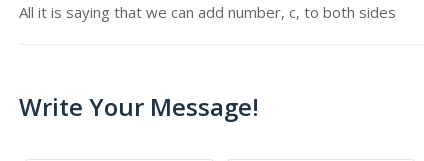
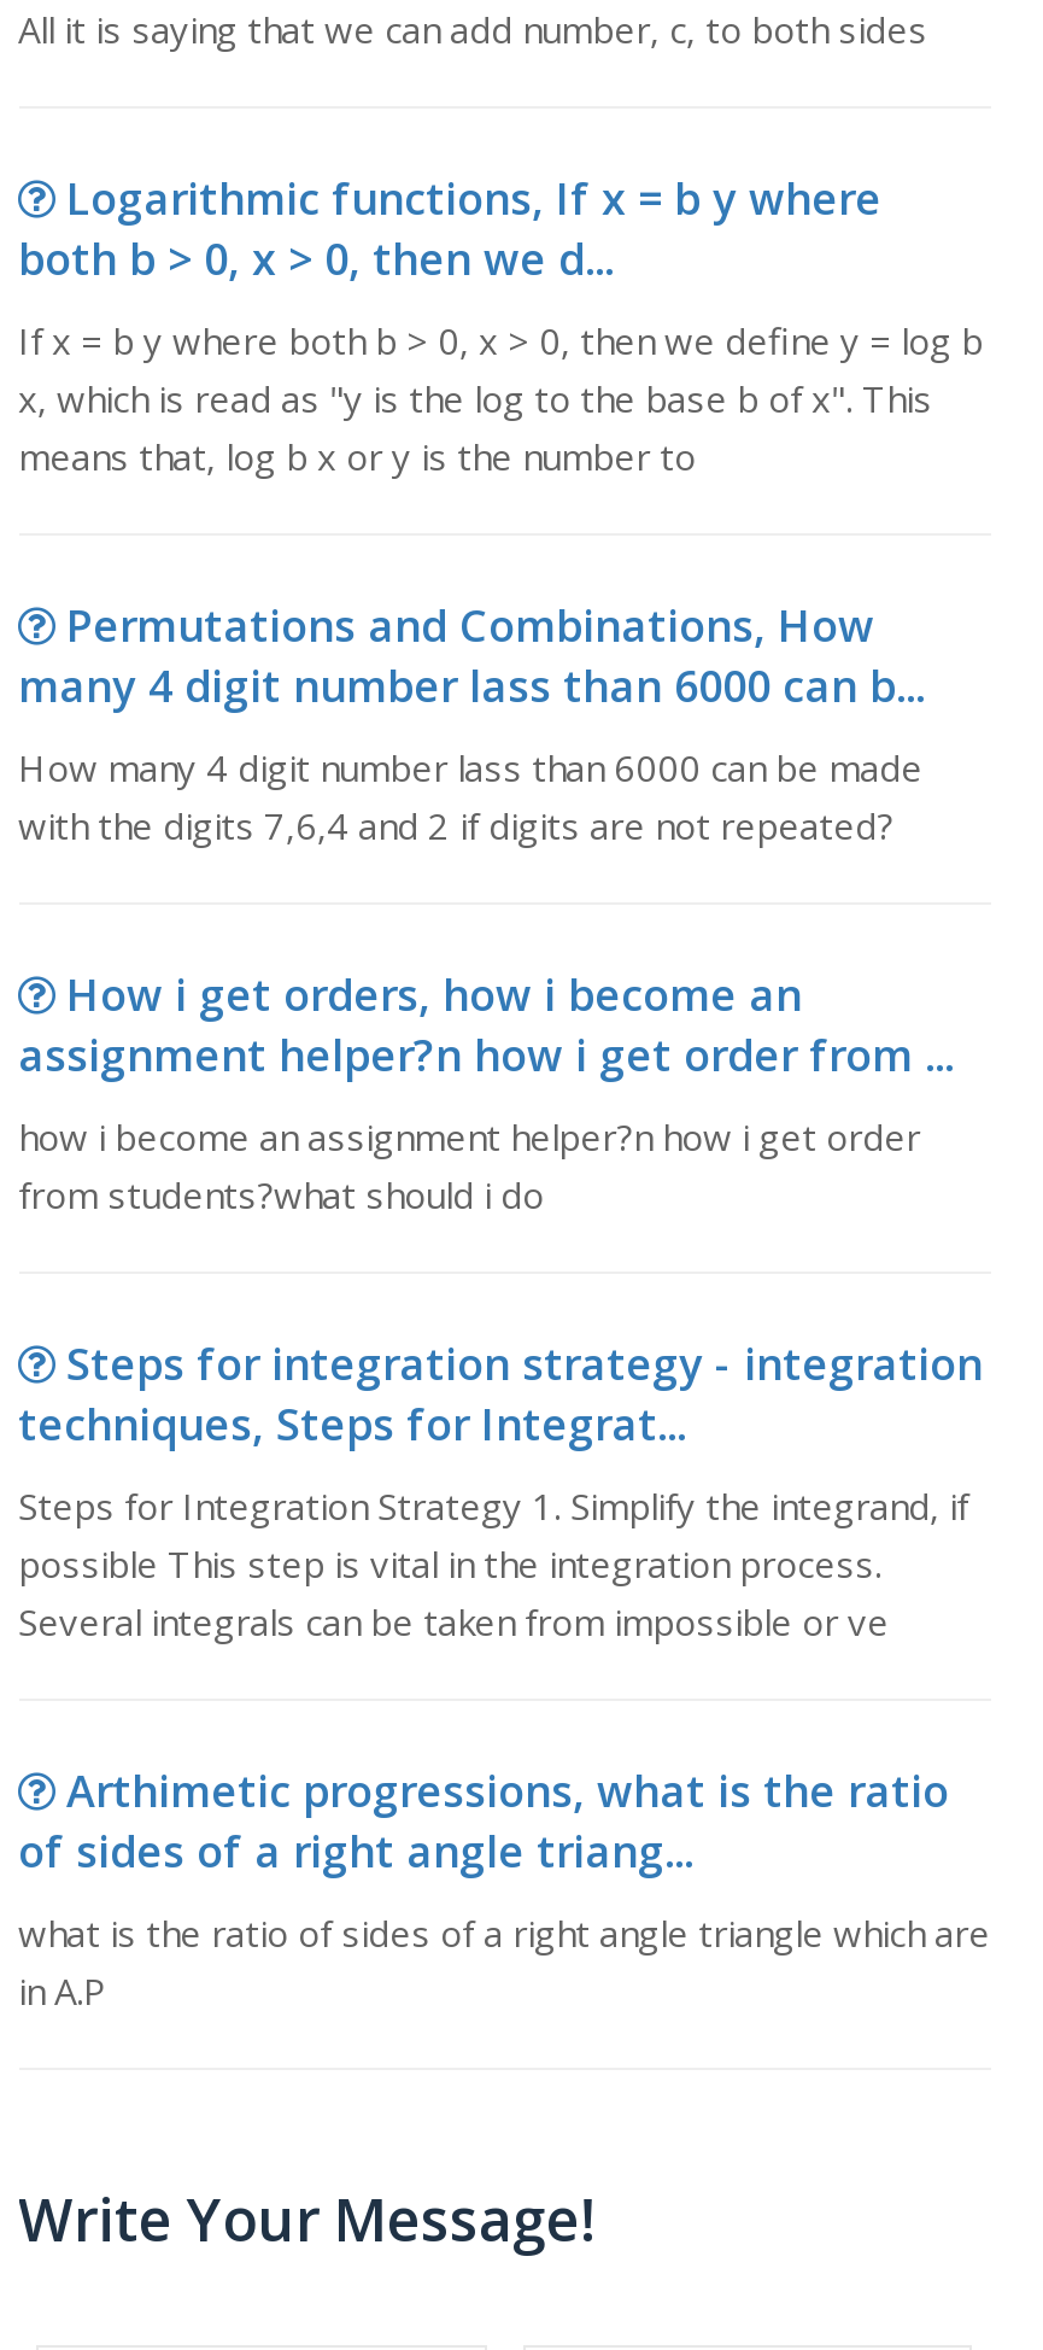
+ Logarithmic functions, If x = b y where
+ both b > 0, x > 0, then we d...
+ If x = b y where both b > 0, x > 0, then we define y = log b
+ x, which is read as "y is the log to the base b of x". This
+ means that, log b x or y is the number to
+ Permutations and Combinations, How
+ many 4 digit number lass than 6000 can b...
+ How many 4 digit number lass than 6000 can be made
+ with the digits 7,6,4 and 2 if digits are not repeated?
+ How i get orders, how i become an
+ assignment helper?n how i get order from ...
+ how i become an assignment helper?n how i get order
+ from students?what should i do
+ Steps for integration strategy - integration
+ techniques, Steps for Integrat...
+ Steps for Integration Strategy 1. Simplify the integrand, if
+ possible This step is vital in the integration process.
+ Several integrals can be taken from impossible or ve
+ Arthimetic progressions, what is the ratio
+ of sides of a right angle triang...
+ what is the ratio of sides of a right angle triangle which are
+ in A.P
